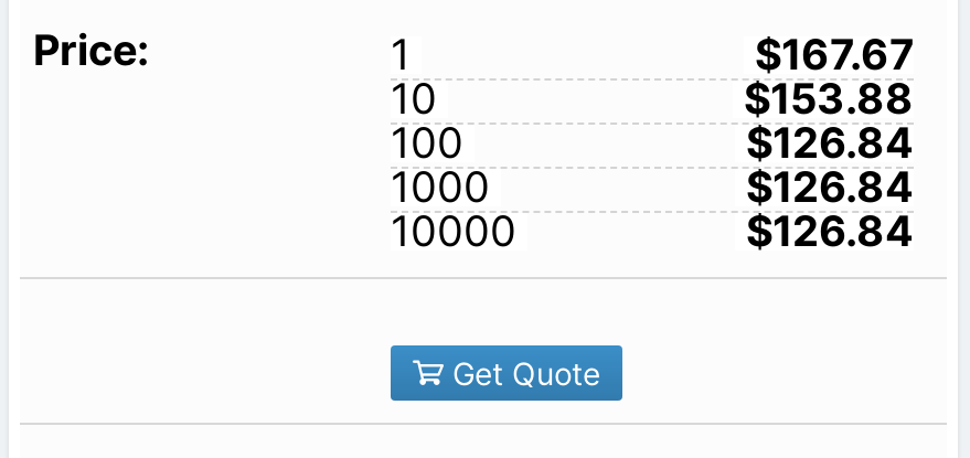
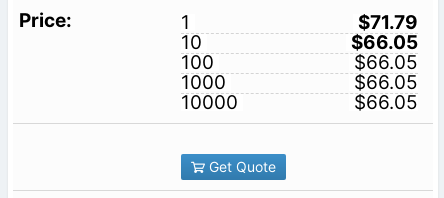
- $167.67
+ $71.79

- $153.88
+ $66.05

- $126.84
+ $66.05

- $126.84
+ $66.05

- $126.84
+ $66.05
